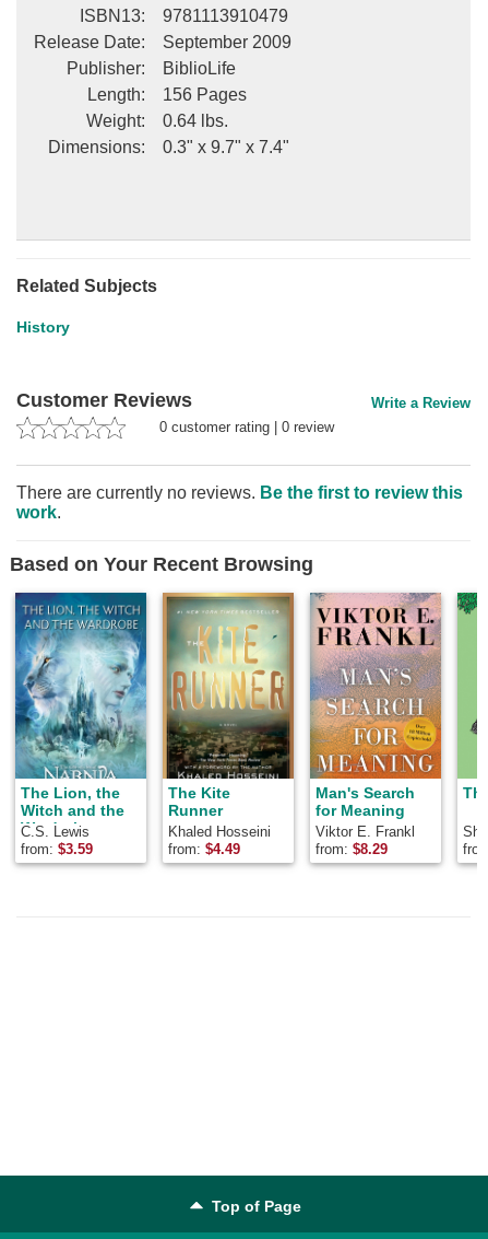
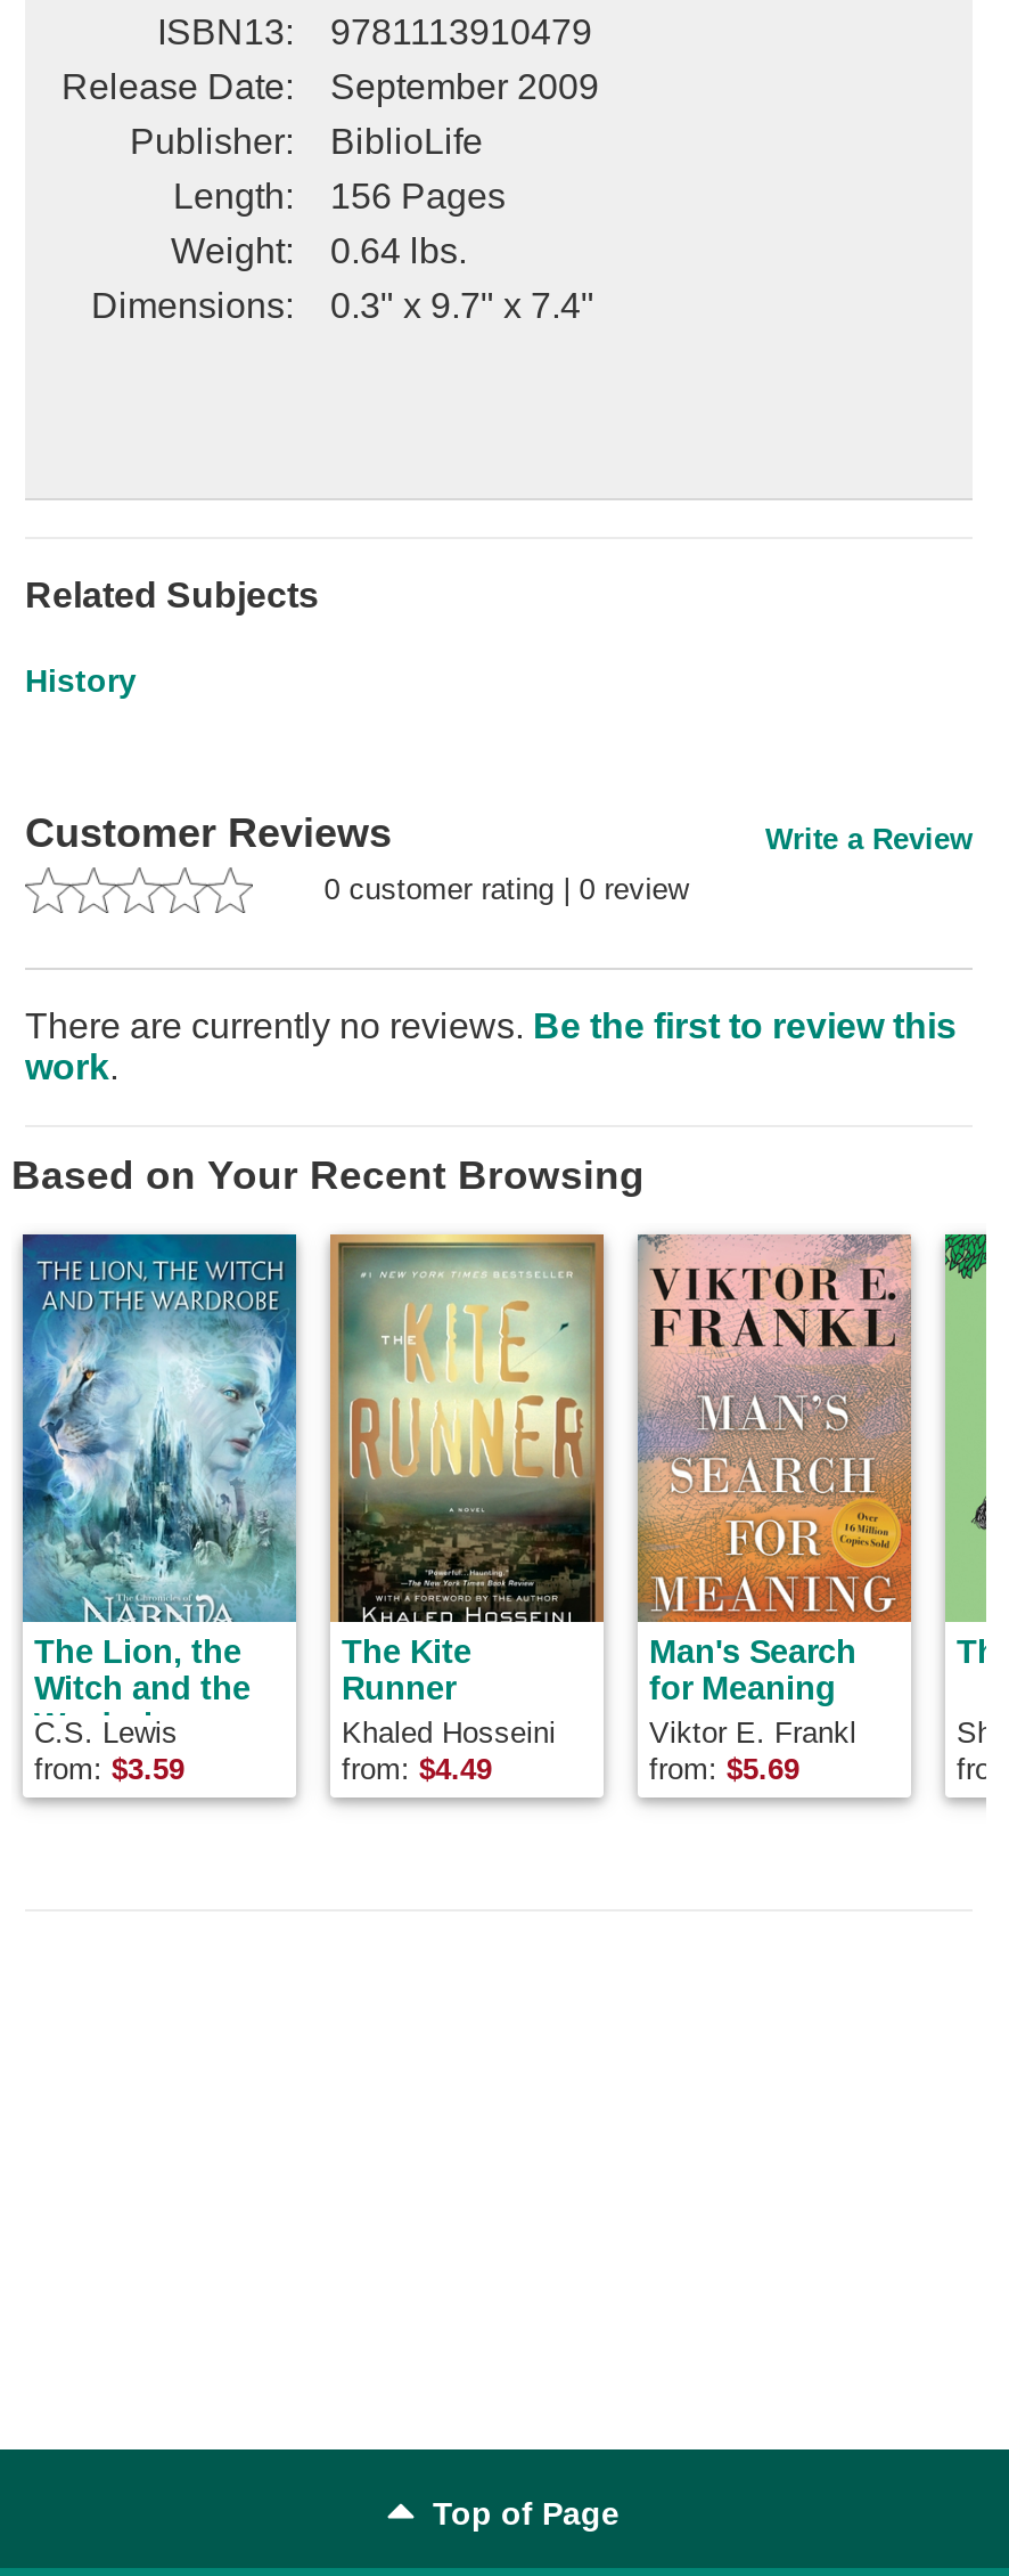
- from: $8.29
+ from: $5.69
